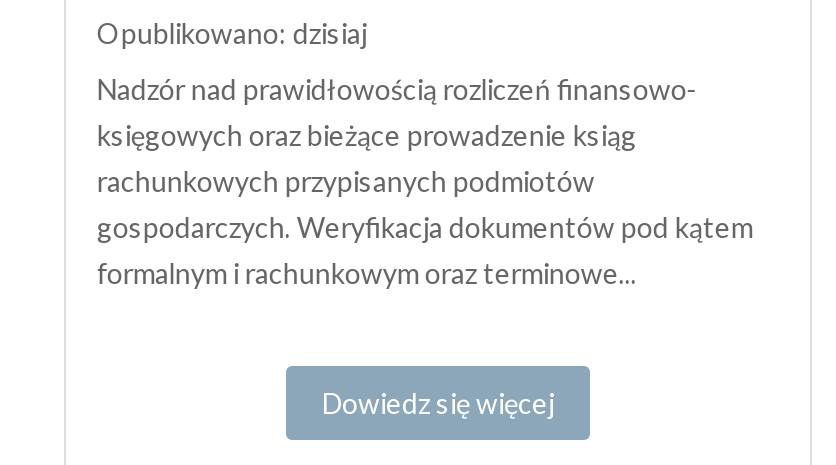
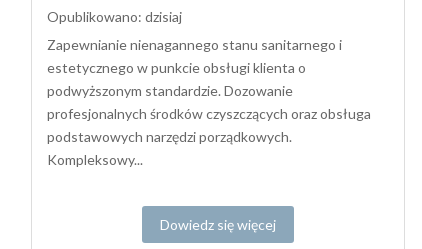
- Nadzór nad prawidłowością rozliczeń finansowo-
- księgowych oraz bieżące prowadzenie ksiąg
- rachunkowych przypisanych podmiotów
- gospodarczych. Weryfikacja dokumentów pod kątem
- formalnym i rachunkowym oraz terminowe...
+ Zapewnianie nienagannego stanu sanitarnego i
+ estetycznego w punkcie obsługi klienta o
+ podwyższonym standardzie. Dozowanie
+ profesjonalnych środków czyszczących oraz obsługa
+ podstawowych narzędzi porządkowych.
+ Kompleksowy...
